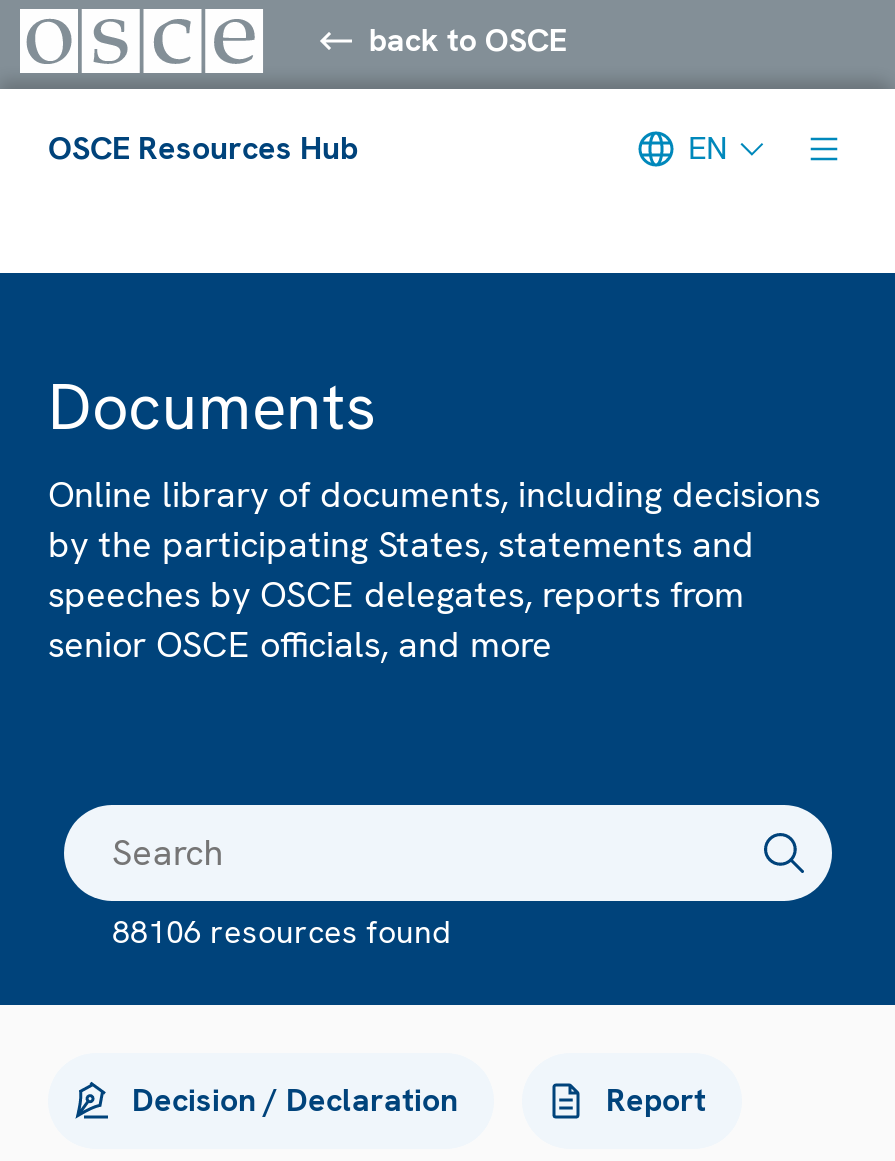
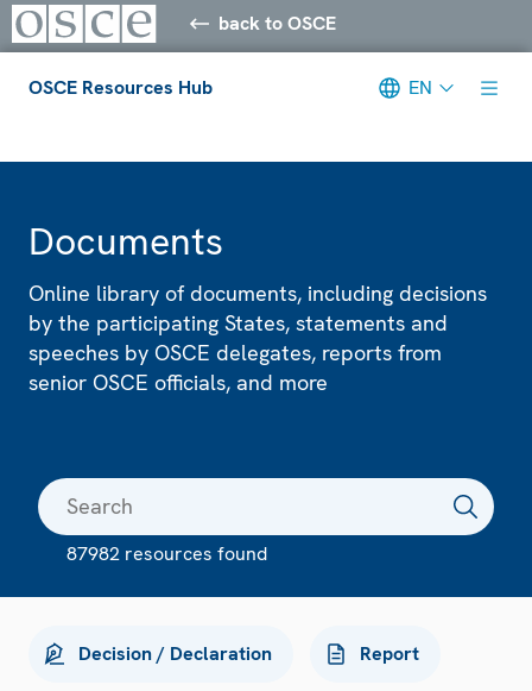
- 88106 resources found
+ 87982 resources found
